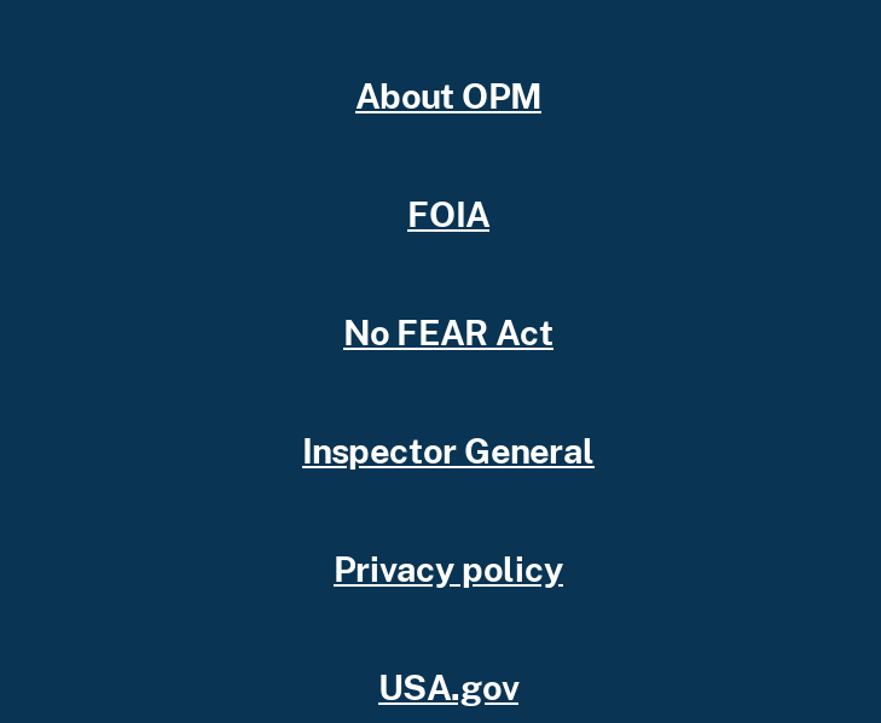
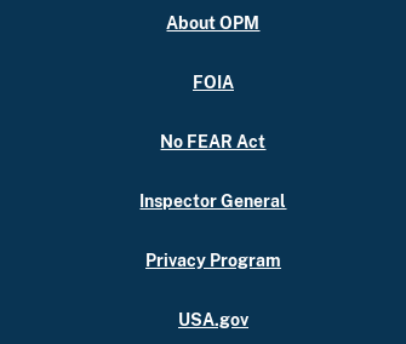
- Privacy policy
+ Privacy Program
